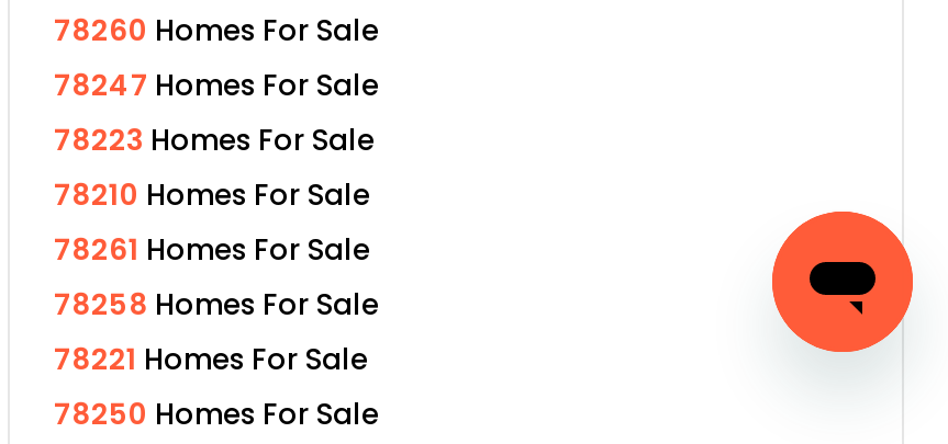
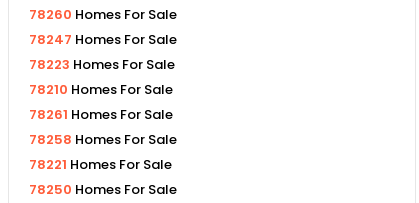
- [image]
